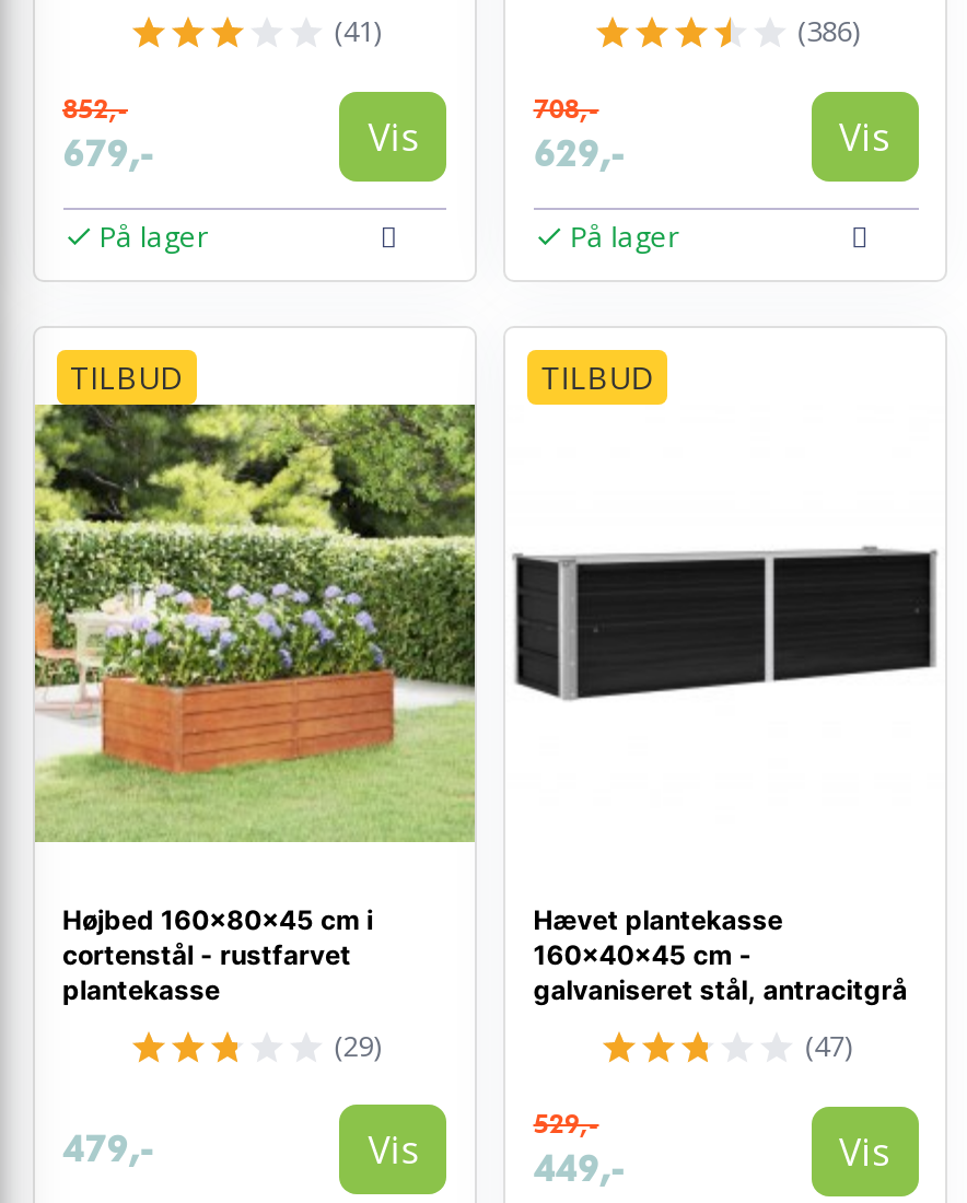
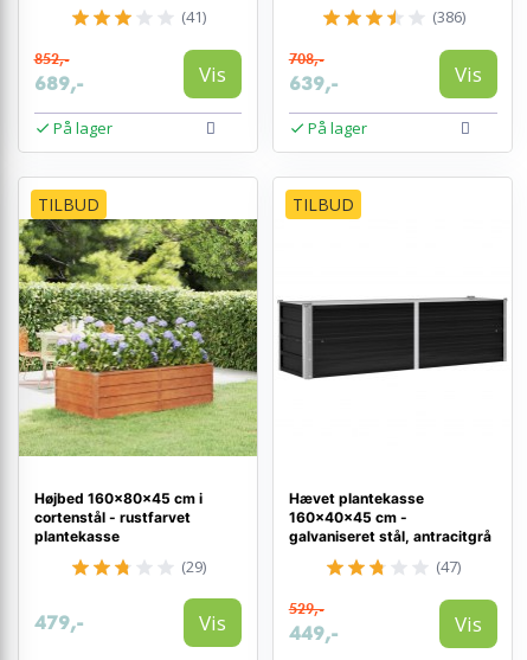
- 679,-
+ 689,-

- 629,-
+ 639,-
